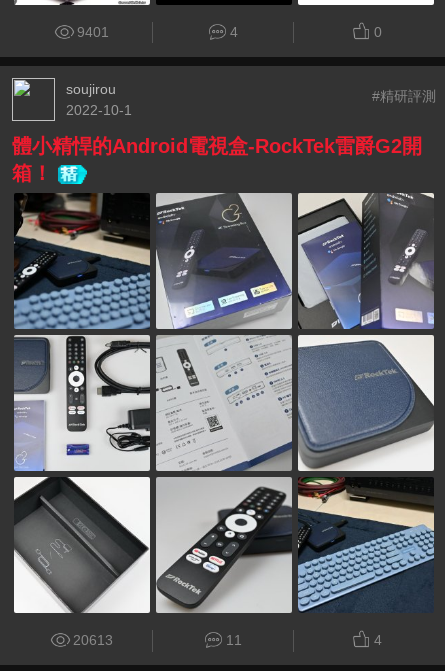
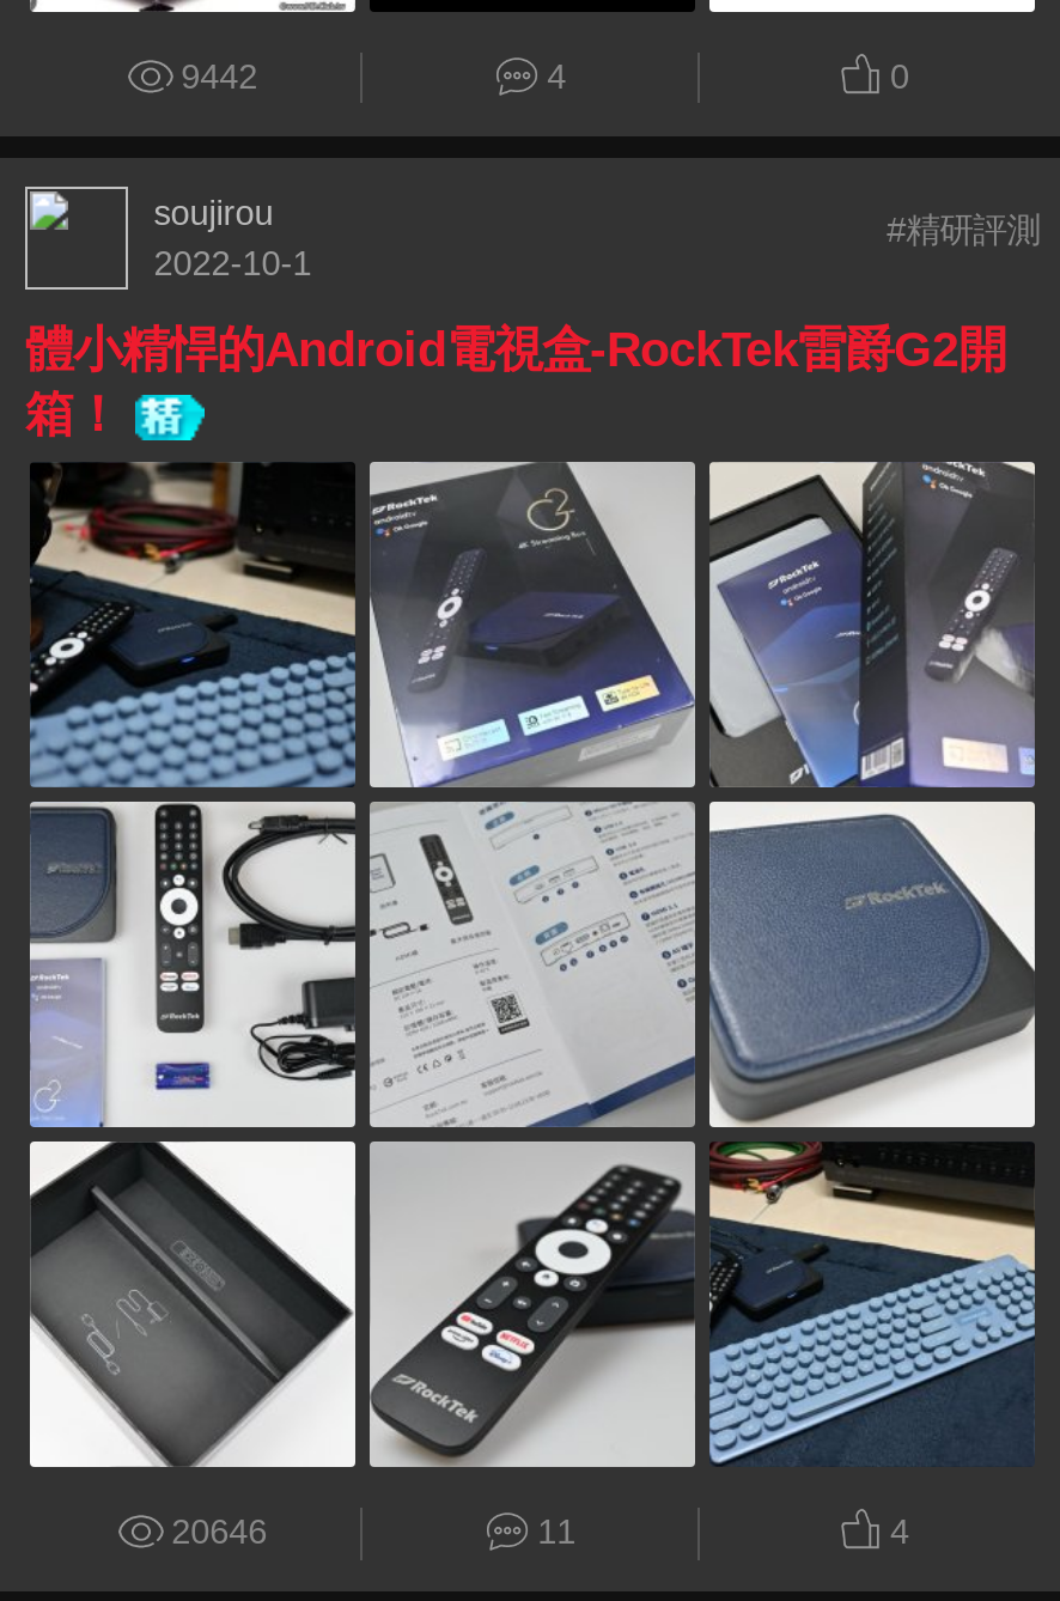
- 9401
+ 9442

- 20613
+ 20646
